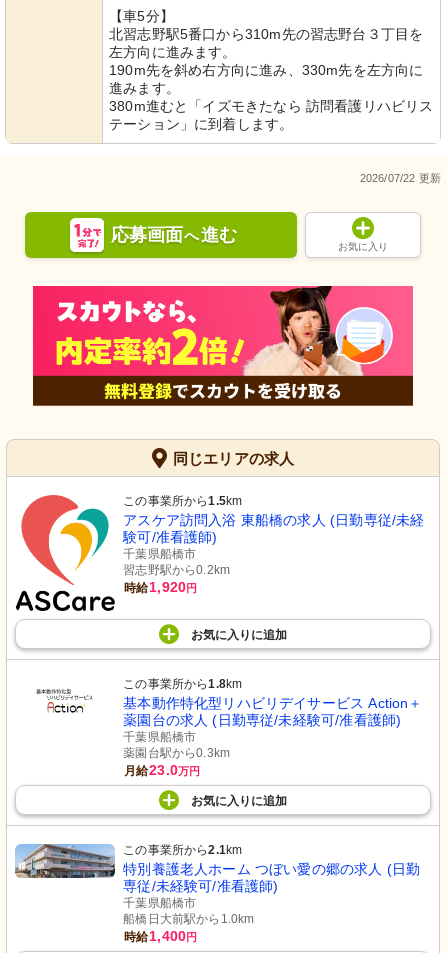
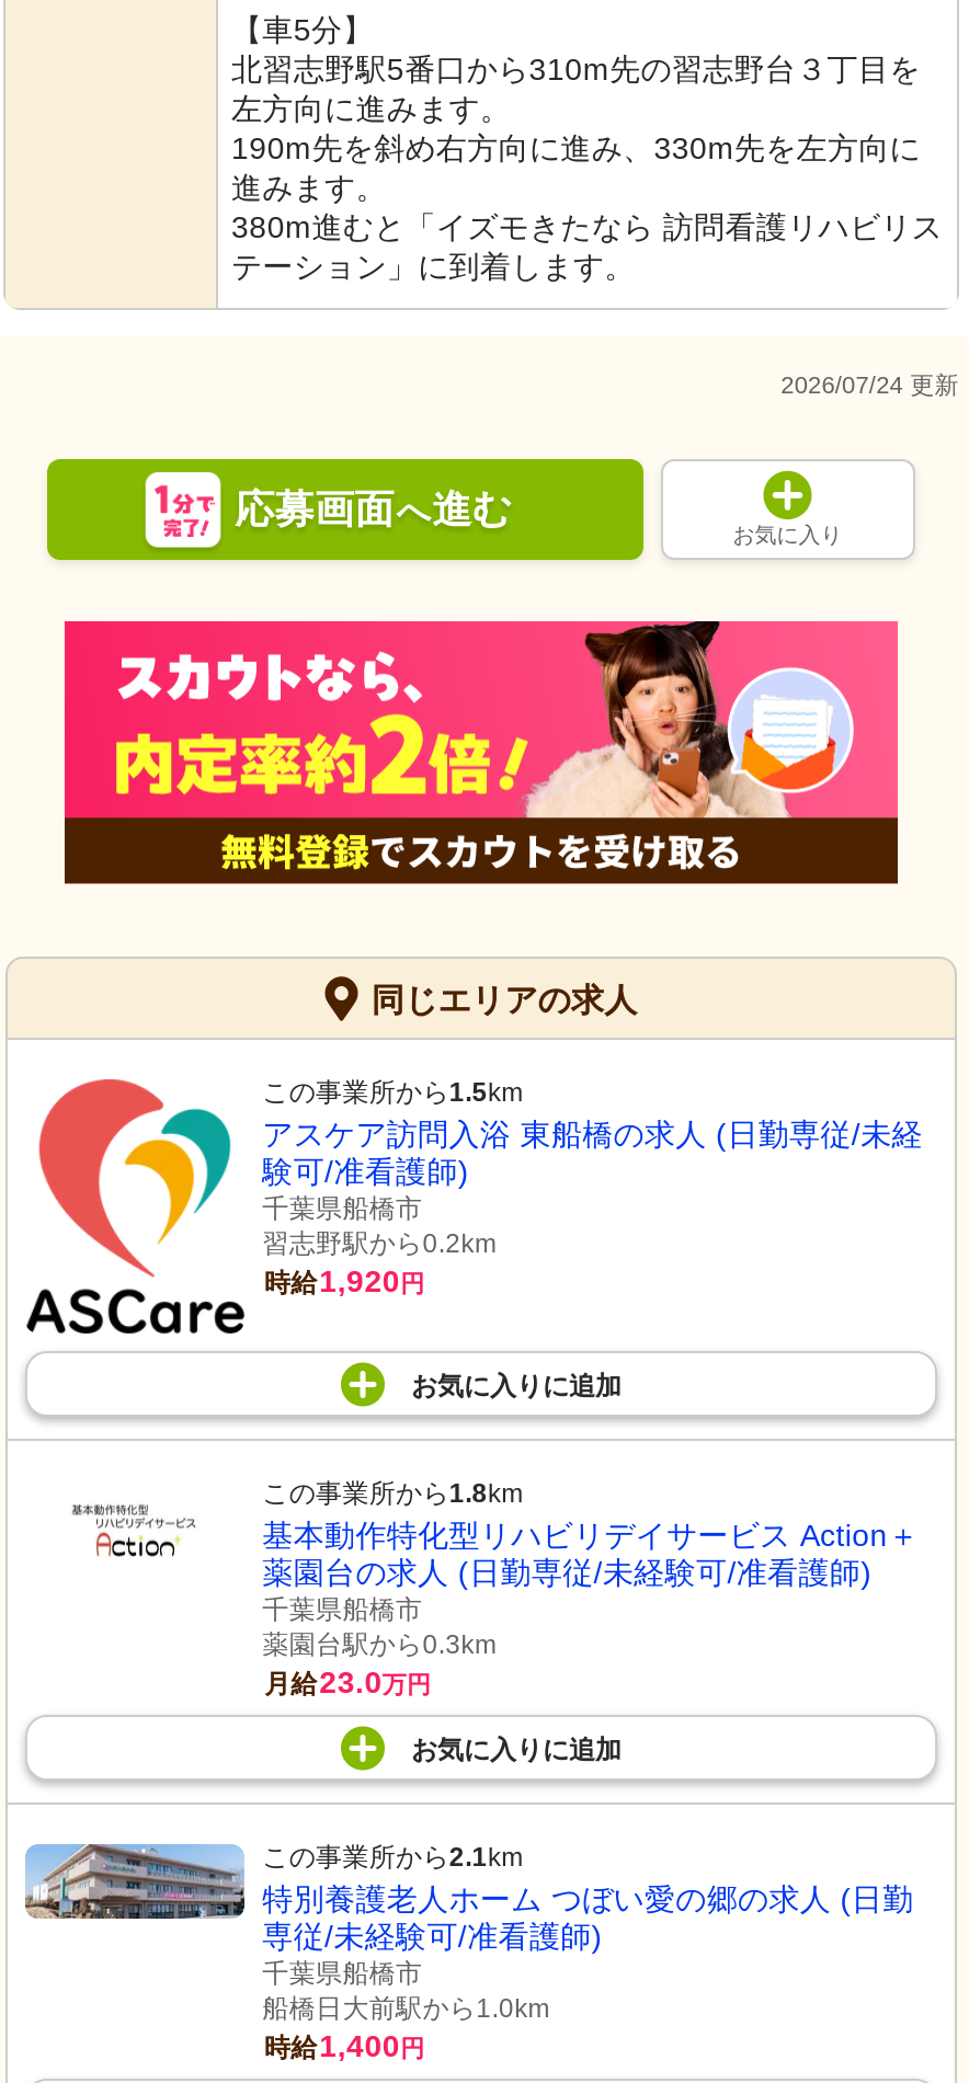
- 2026/07/22 更新
+ 2026/07/24 更新
